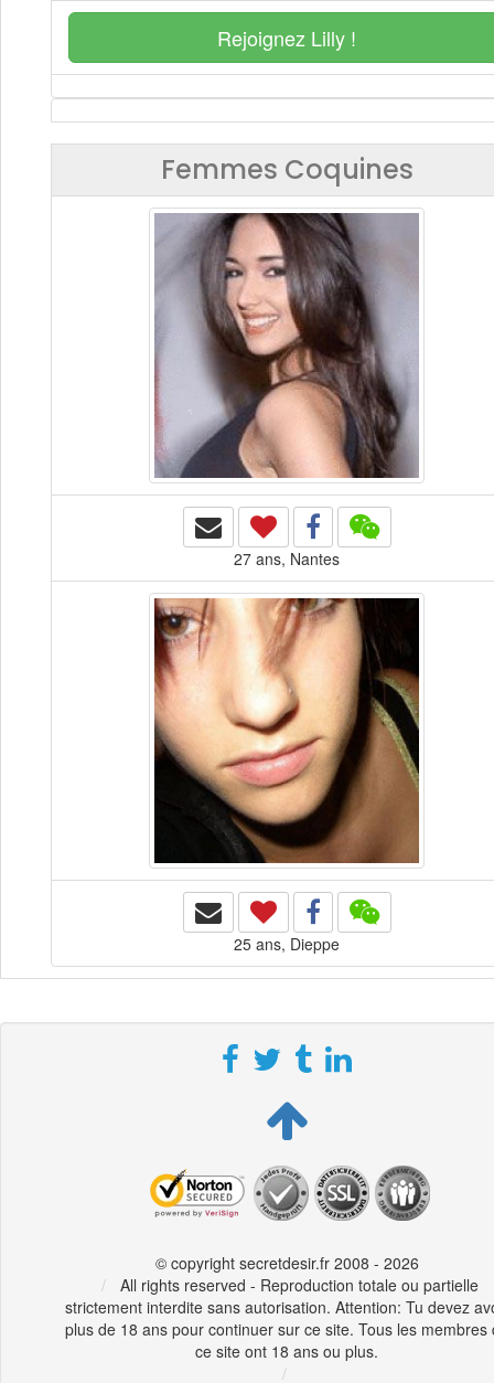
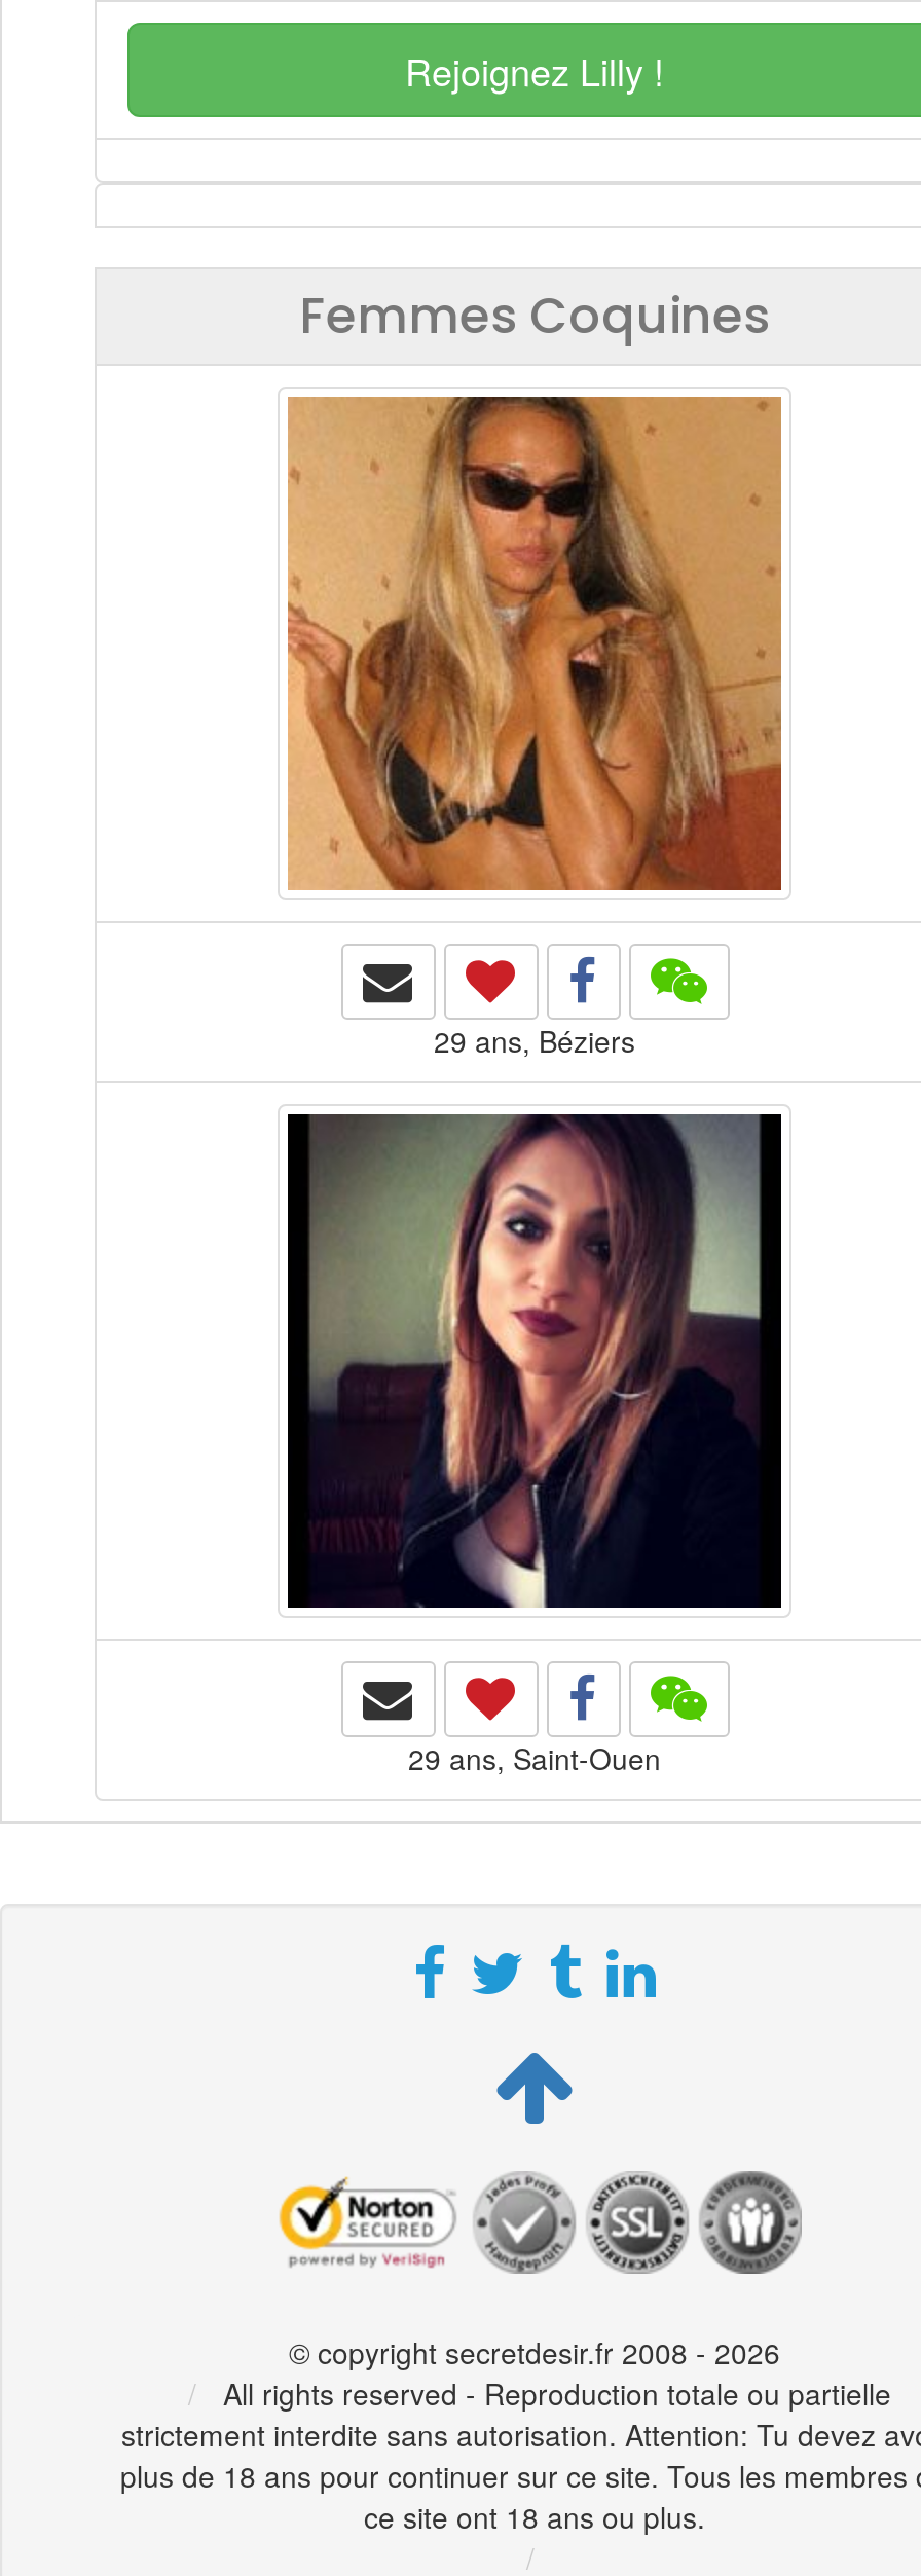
- [image]
+ [image]

- 27 ans, Nantes
+ 29 ans, Béziers

- [image]
+ [image]

- 25 ans, Dieppe
+ 29 ans, Saint-Ouen
